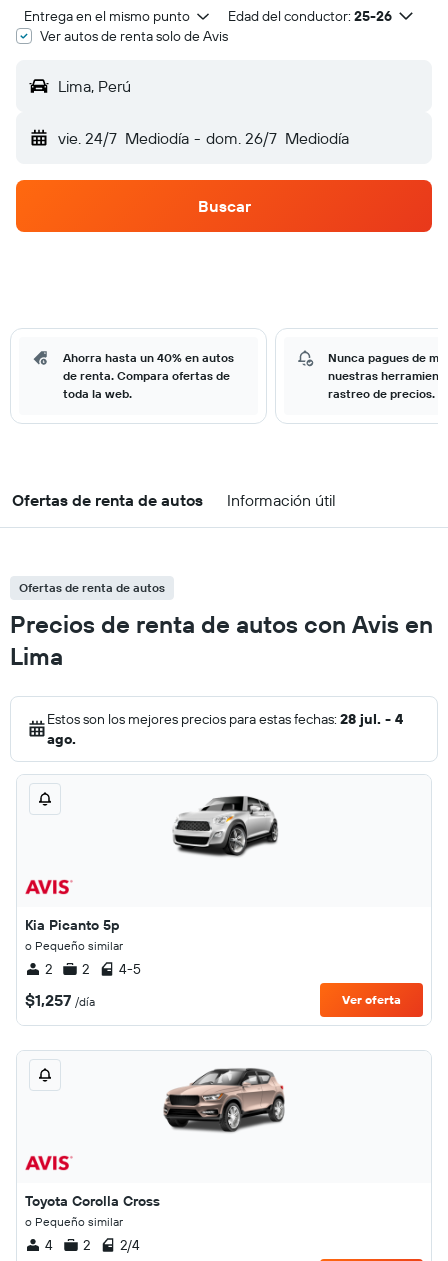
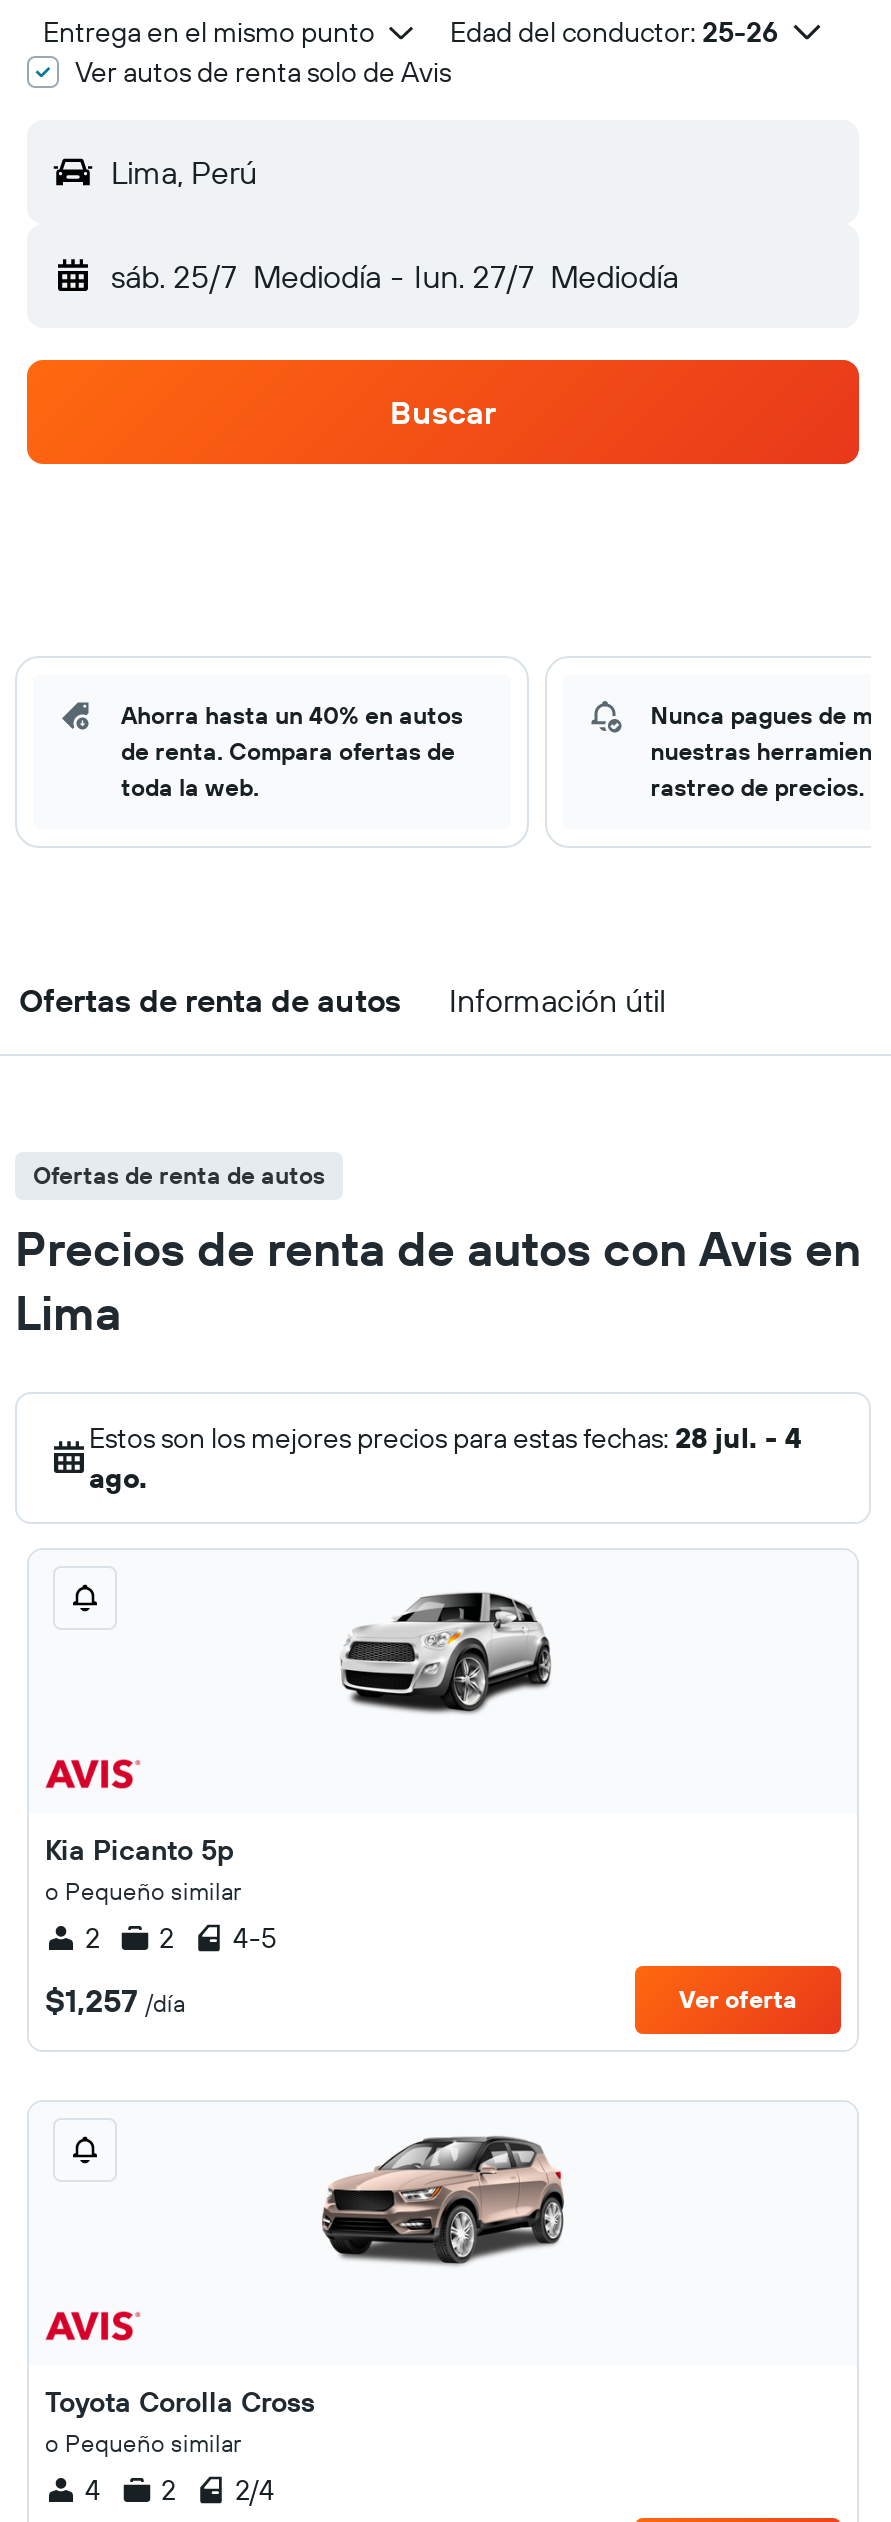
- vie. 24/7 Mediodía - dom. 26/7 Mediodía
+ sáb. 25/7 Mediodía - lun. 27/7 Mediodía
